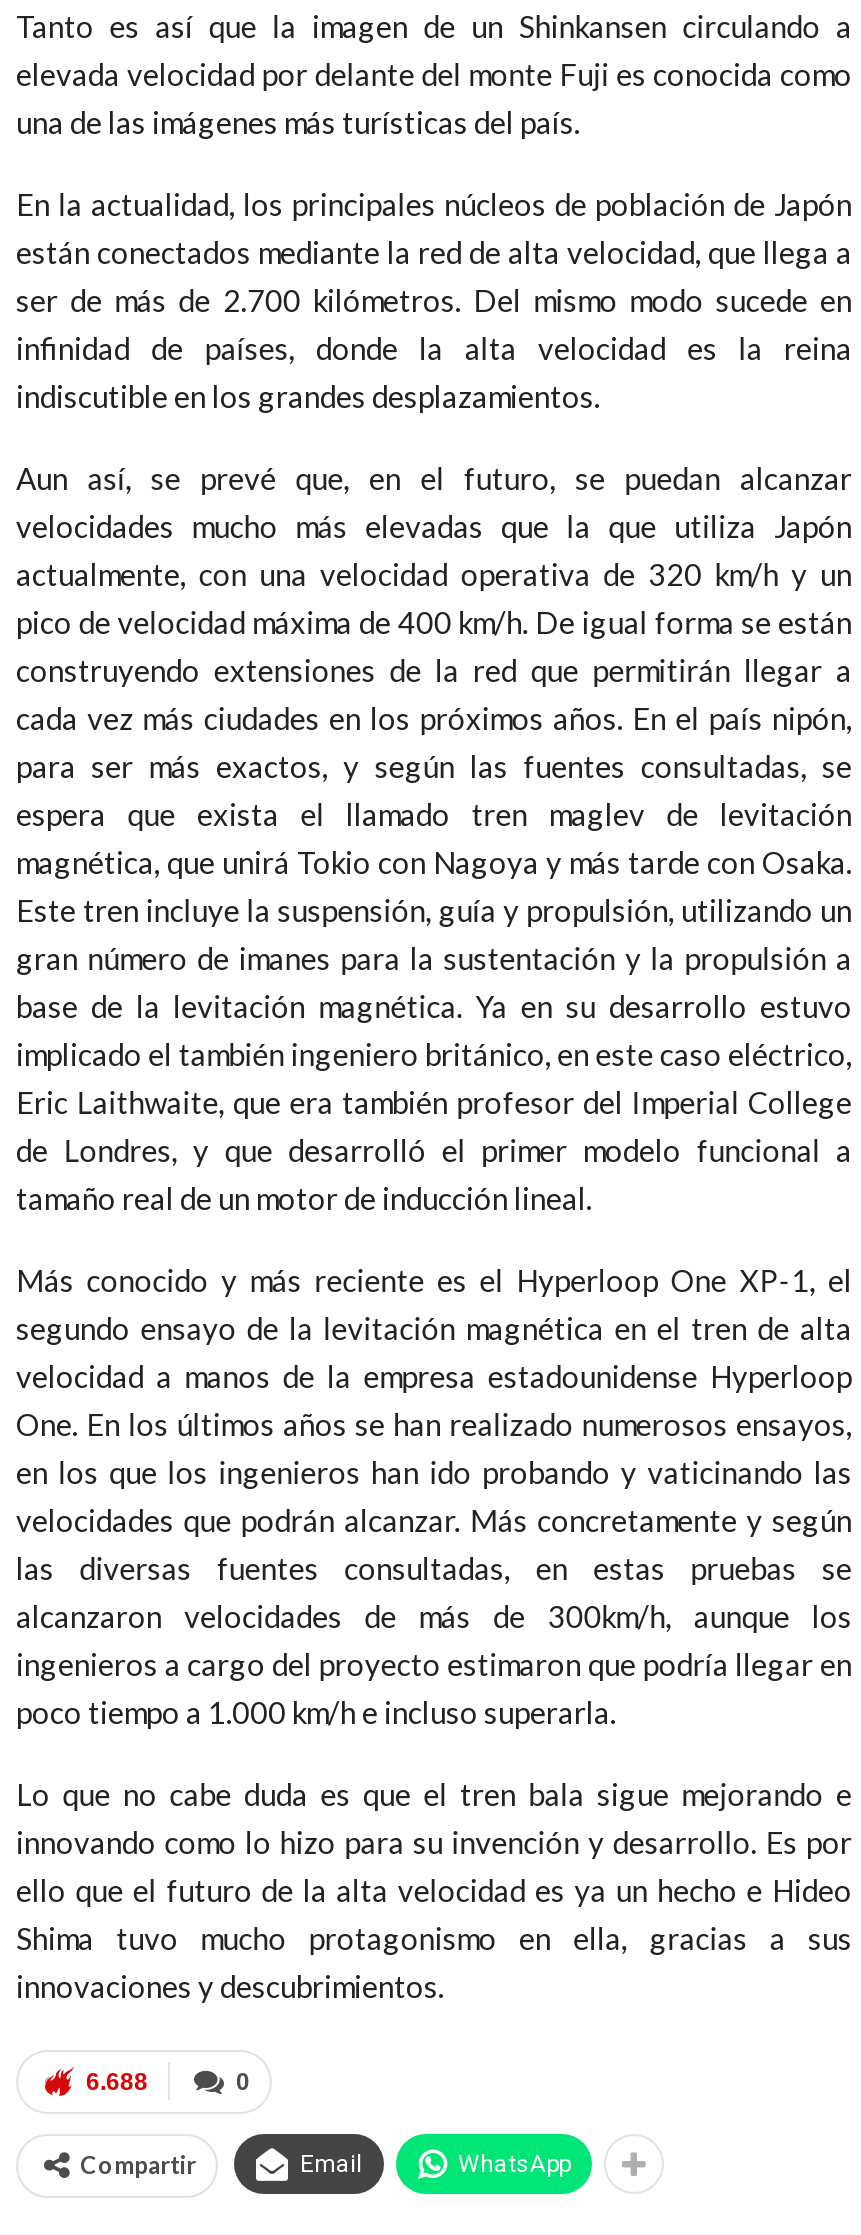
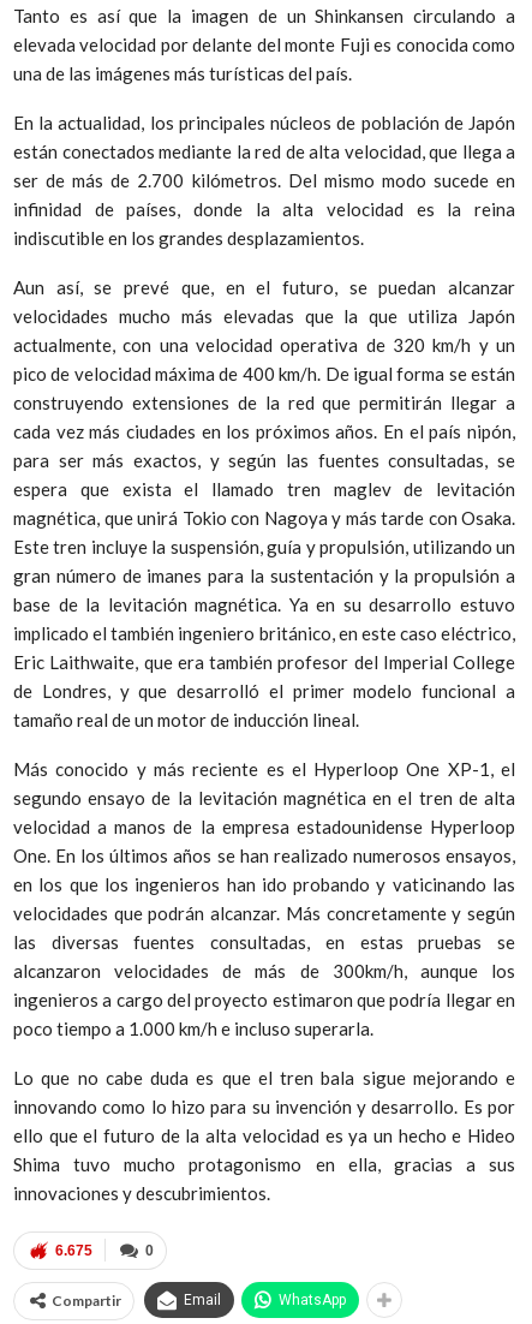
- 6.688
+ 6.675
